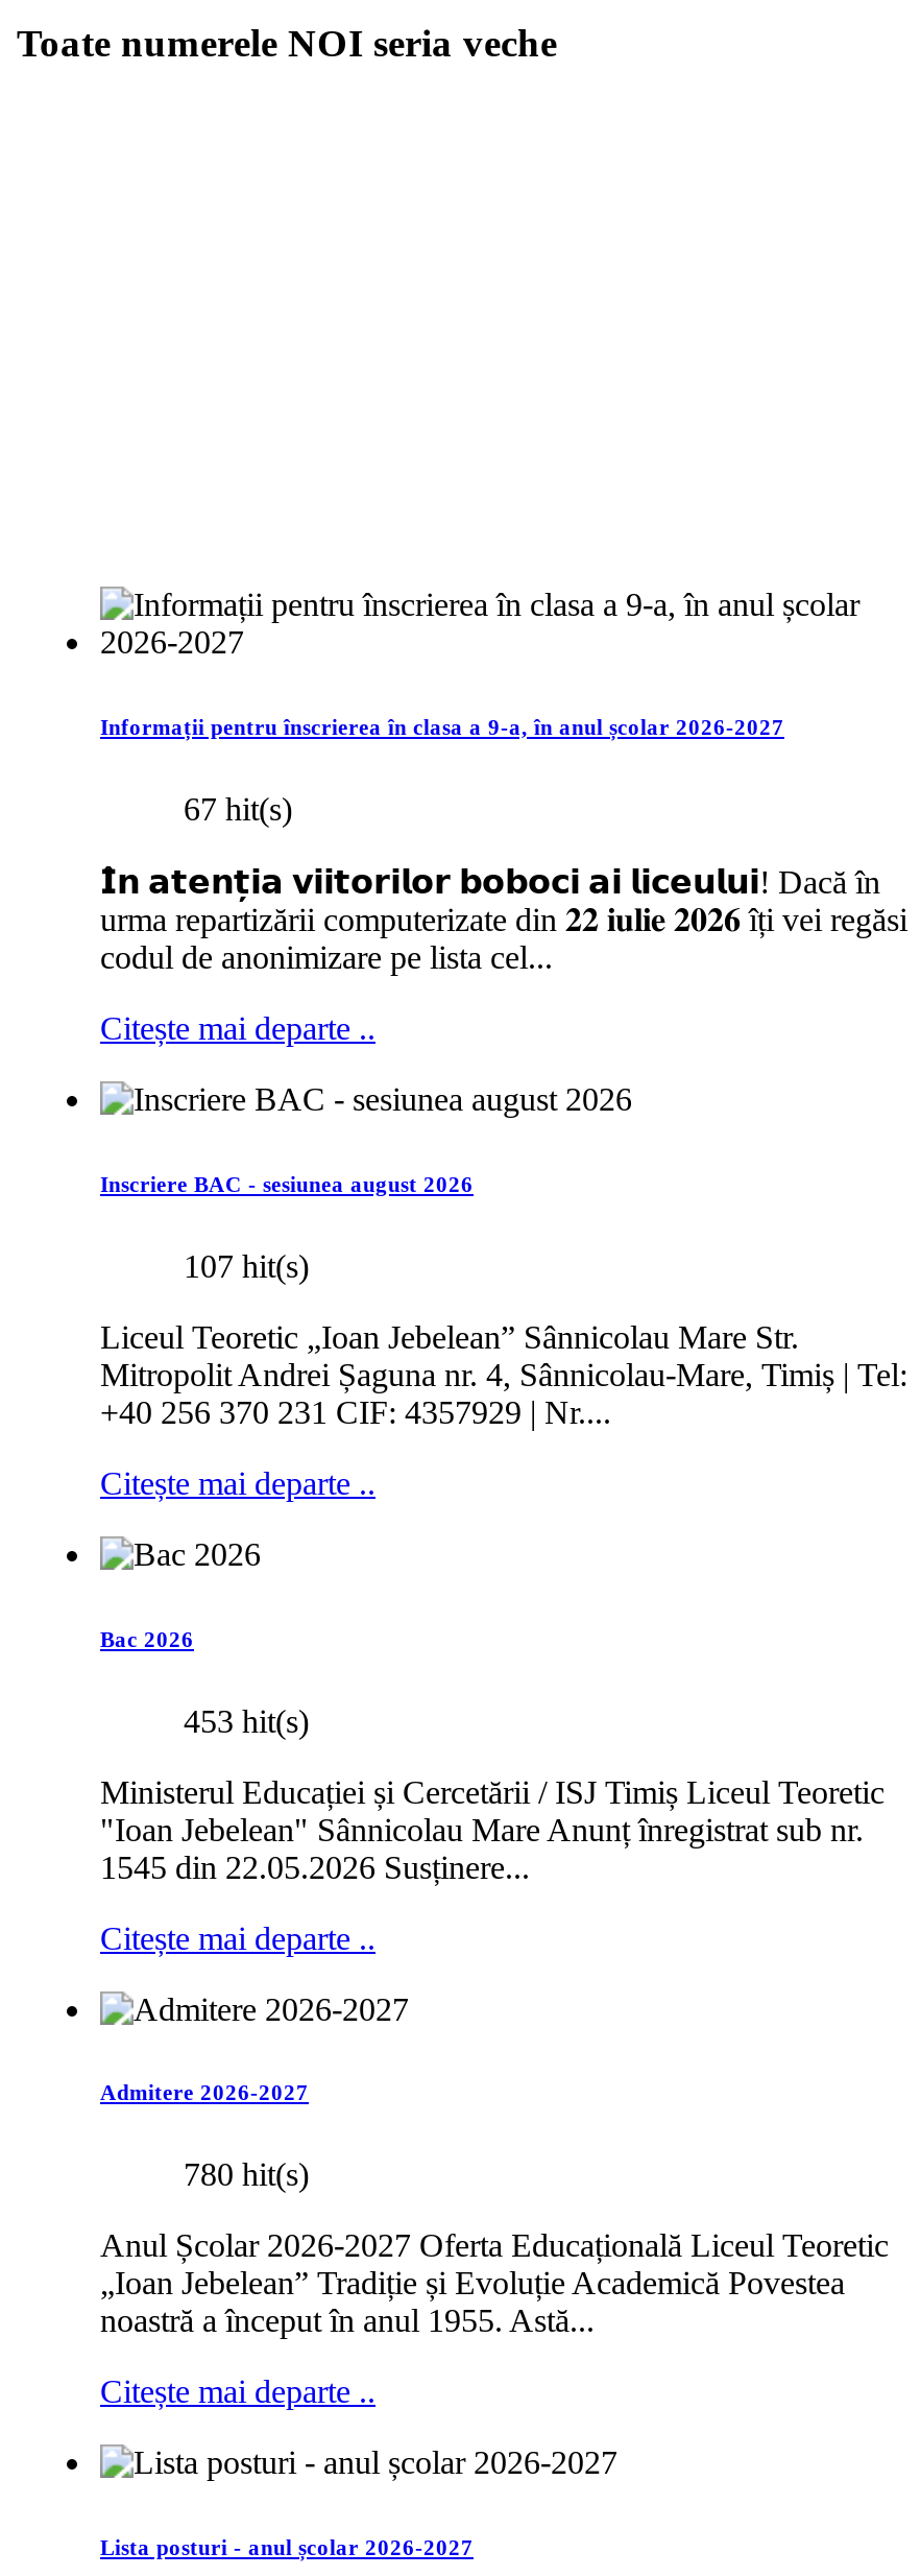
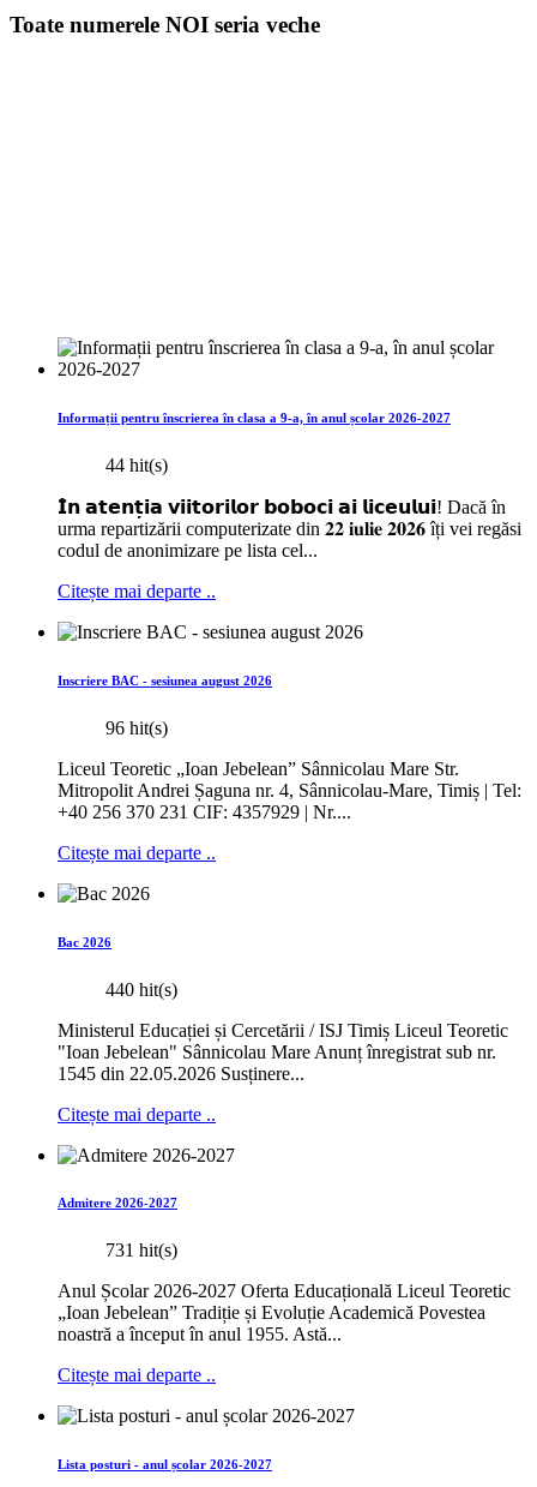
- 67 hit(s)
+ 44 hit(s)

- 107 hit(s)
+ 96 hit(s)

- 453 hit(s)
+ 440 hit(s)

- 780 hit(s)
+ 731 hit(s)
